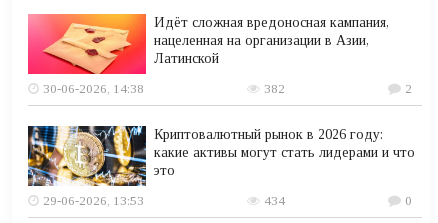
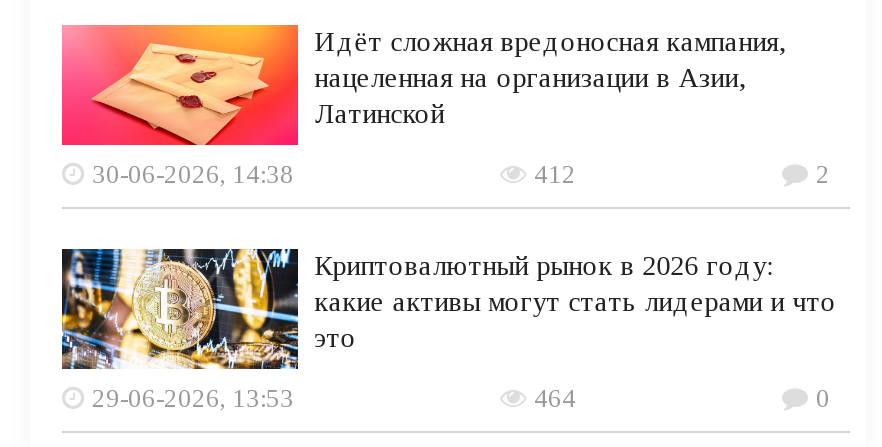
- 382
+ 412

- 434
+ 464
